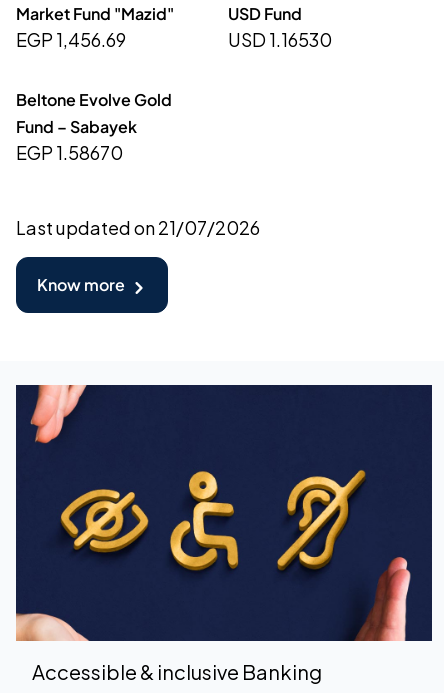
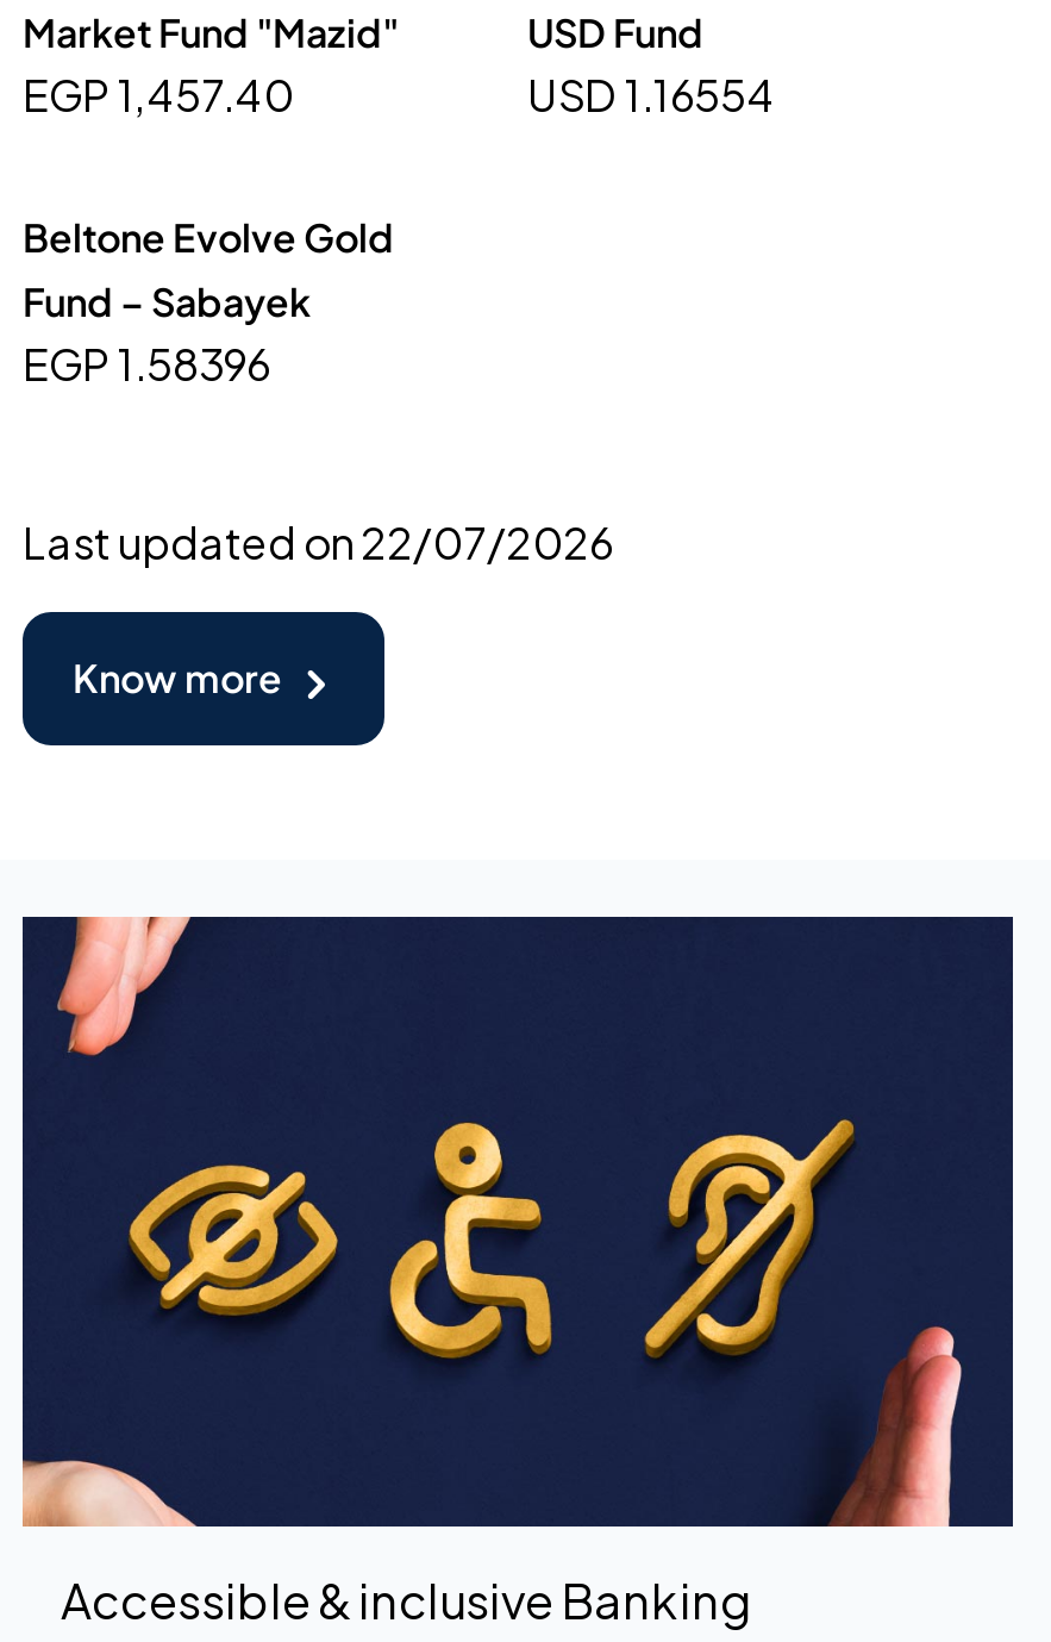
- EGP 1,456.69
+ EGP 1,457.40

- USD 1.16530
+ USD 1.16554

- EGP 1.58670
+ EGP 1.58396

- Last updated on 21/07/2026
+ Last updated on 22/07/2026
